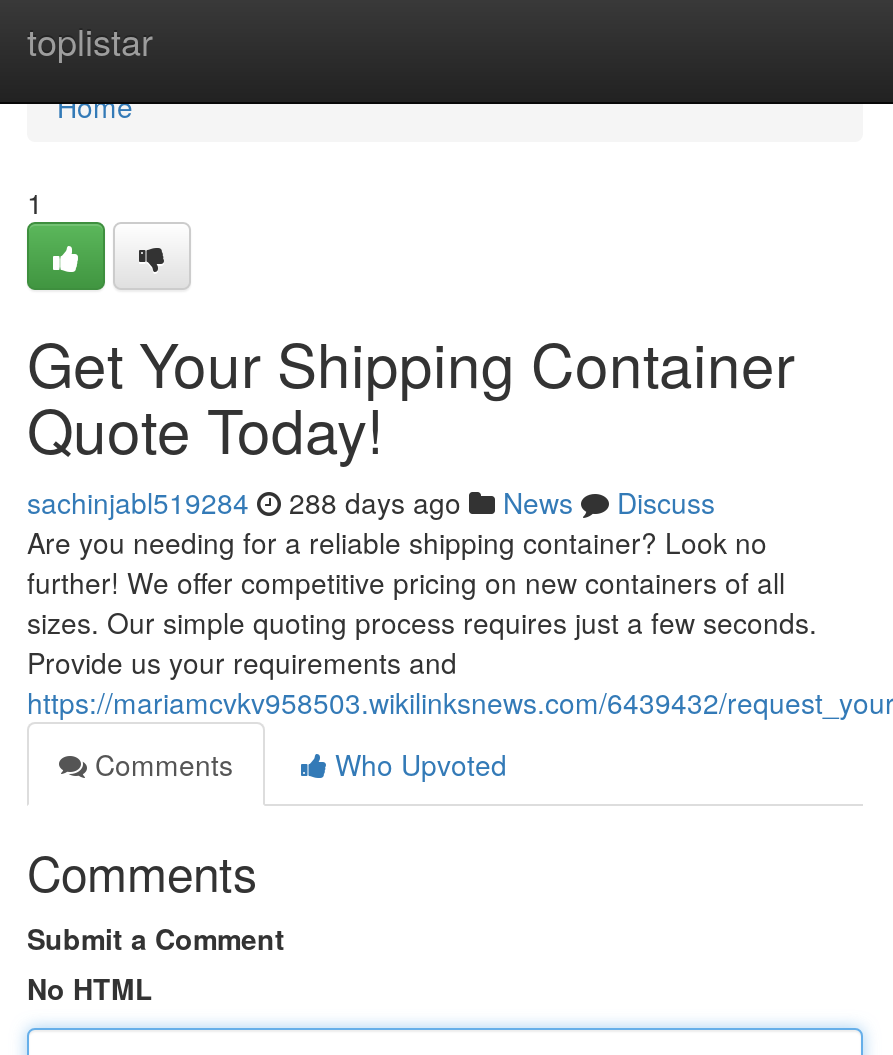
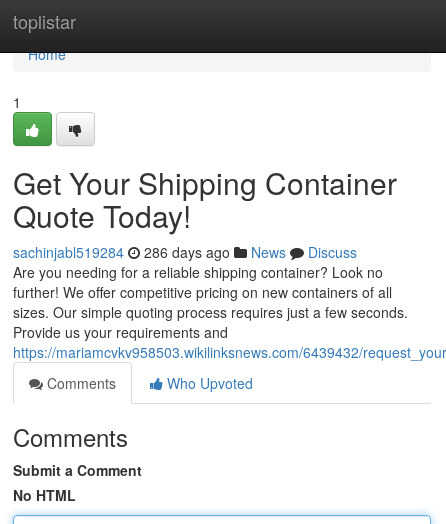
- sachinjabl519284 288 days ago News Discuss
+ sachinjabl519284 286 days ago News Discuss
